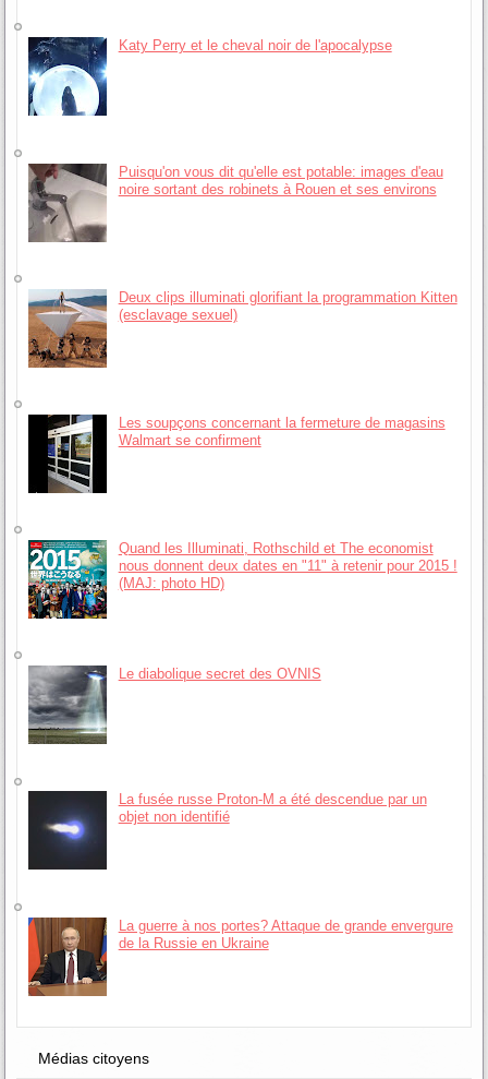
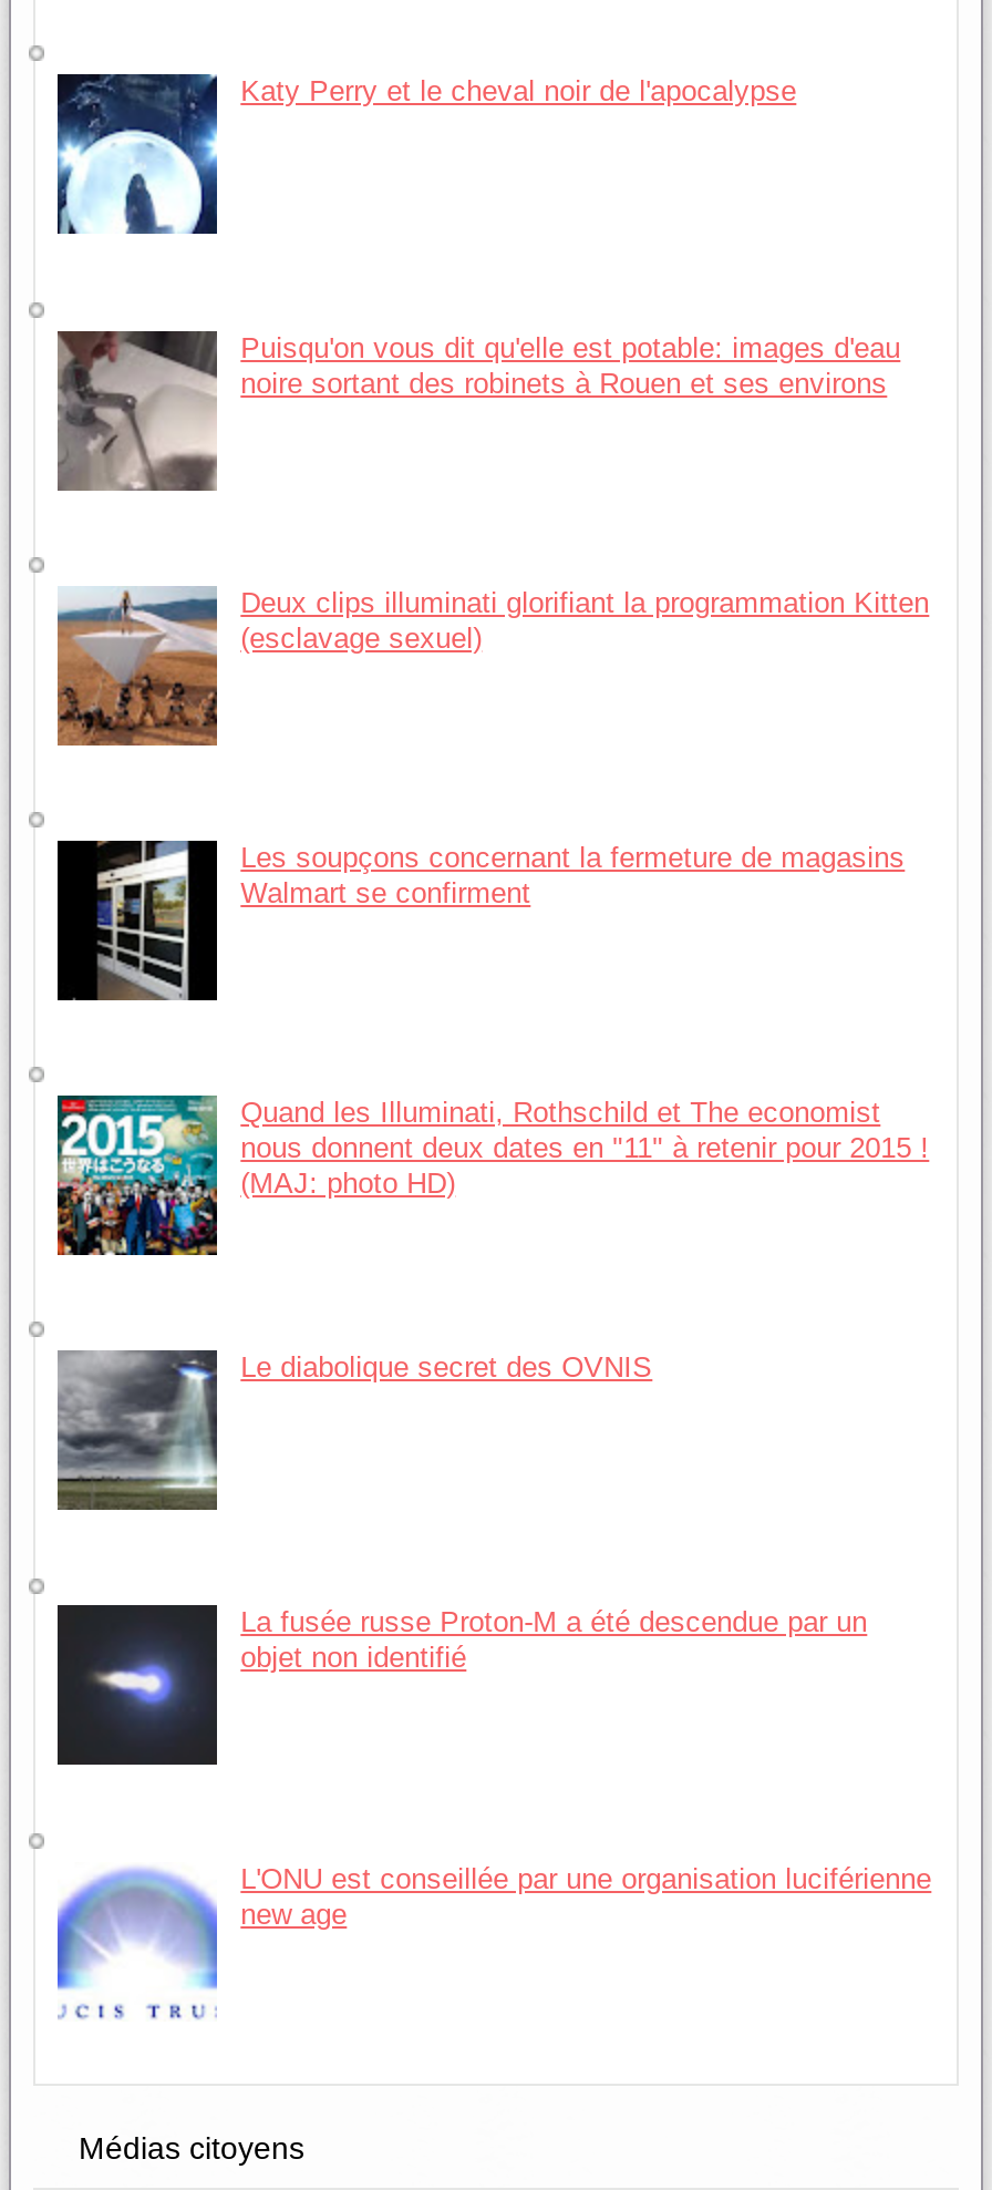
- [image]
- La guerre à nos portes? Attaque de grande envergure
- de la Russie en Ukraine
+ [image]
+ L'ONU est conseillée par une organisation luciférienne
+ new age
